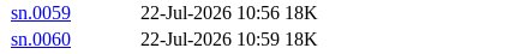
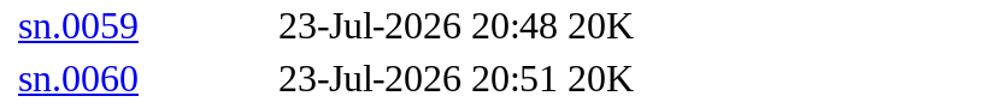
- 22-Jul-2026 10:56 18K
+ 23-Jul-2026 20:48 20K

- 22-Jul-2026 10:59 18K
+ 23-Jul-2026 20:51 20K
